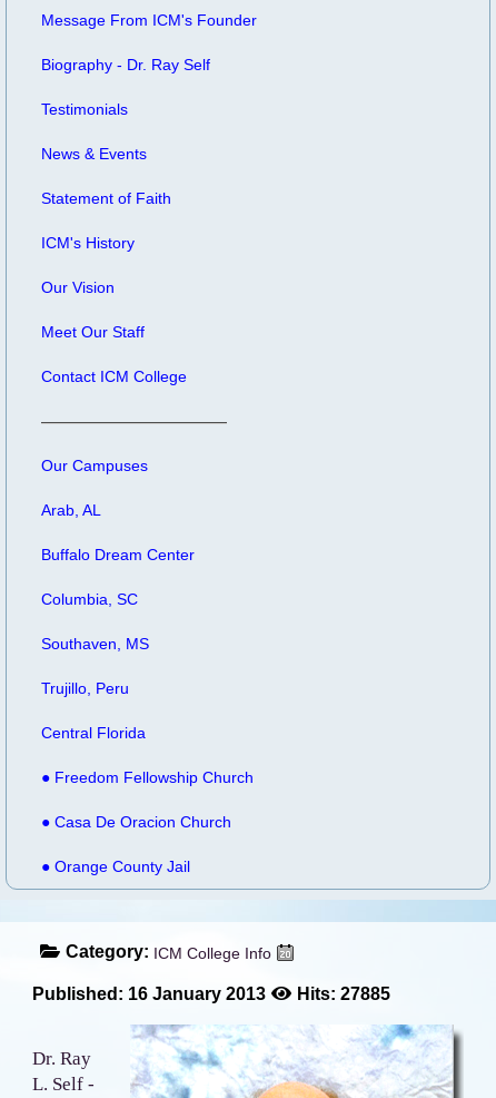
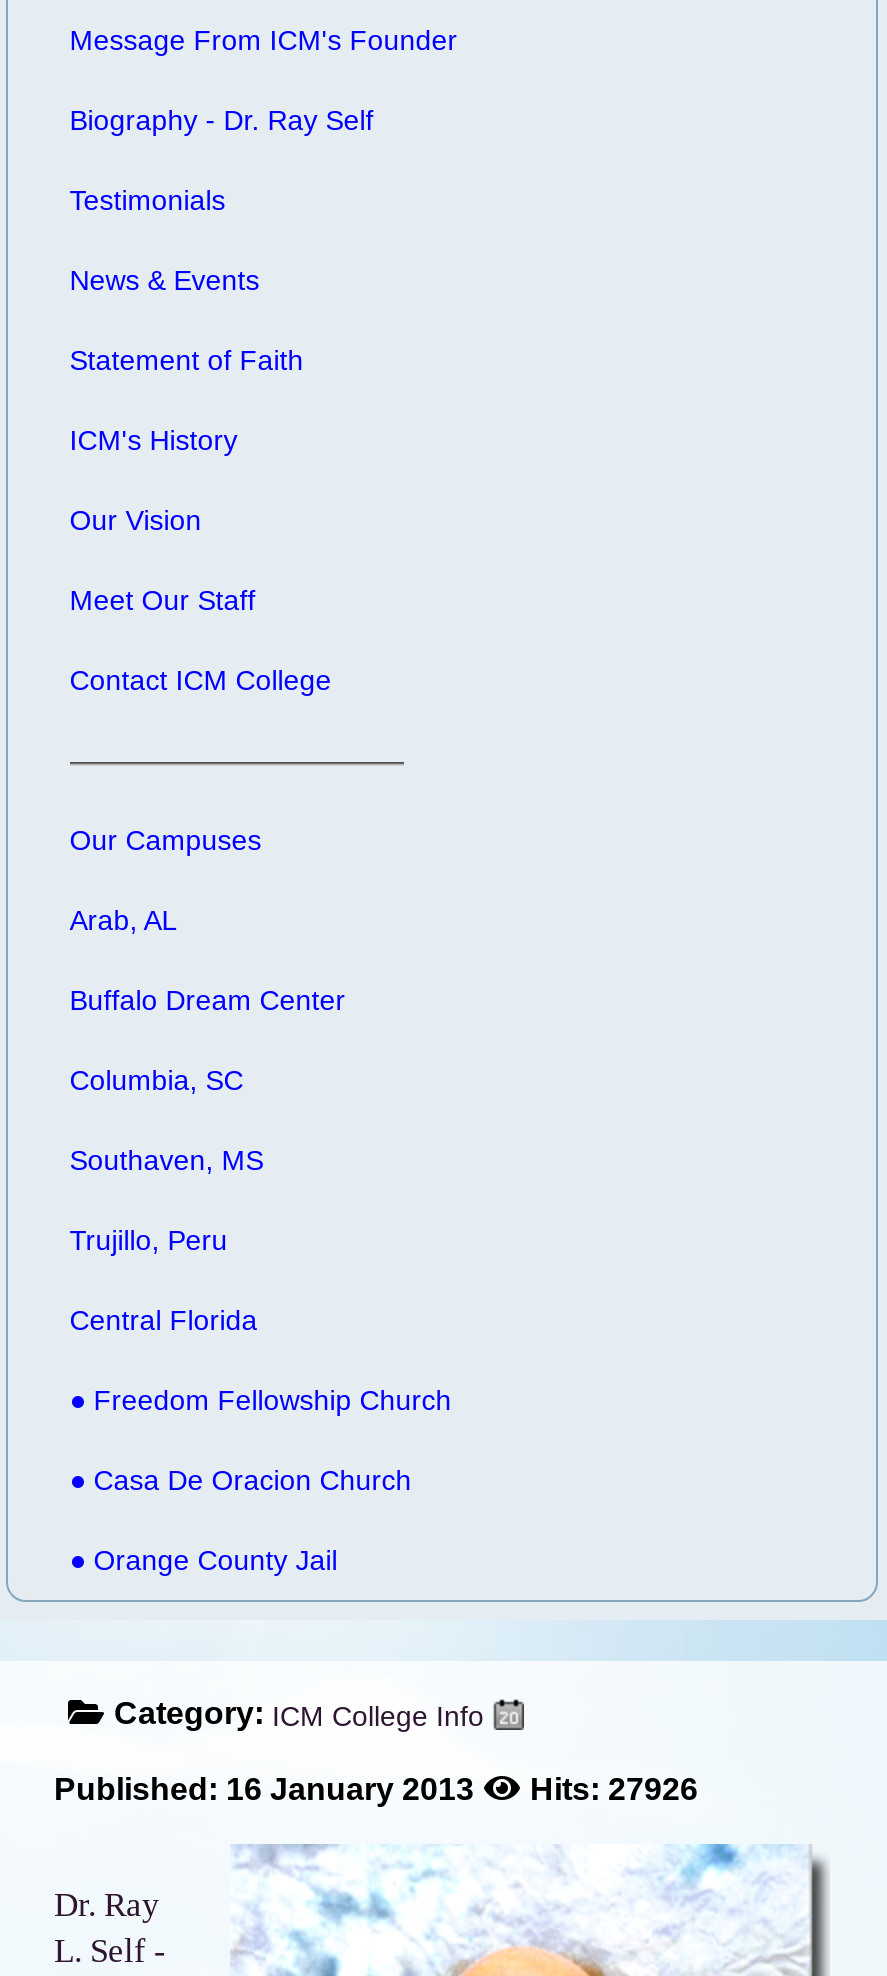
- Published: 16 January 2013 Hits: 27885
+ Published: 16 January 2013 Hits: 27926
